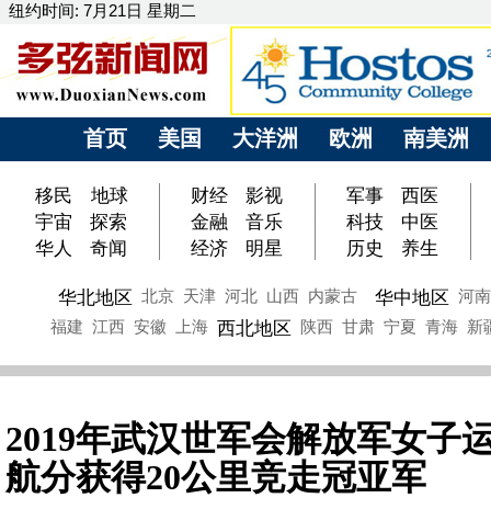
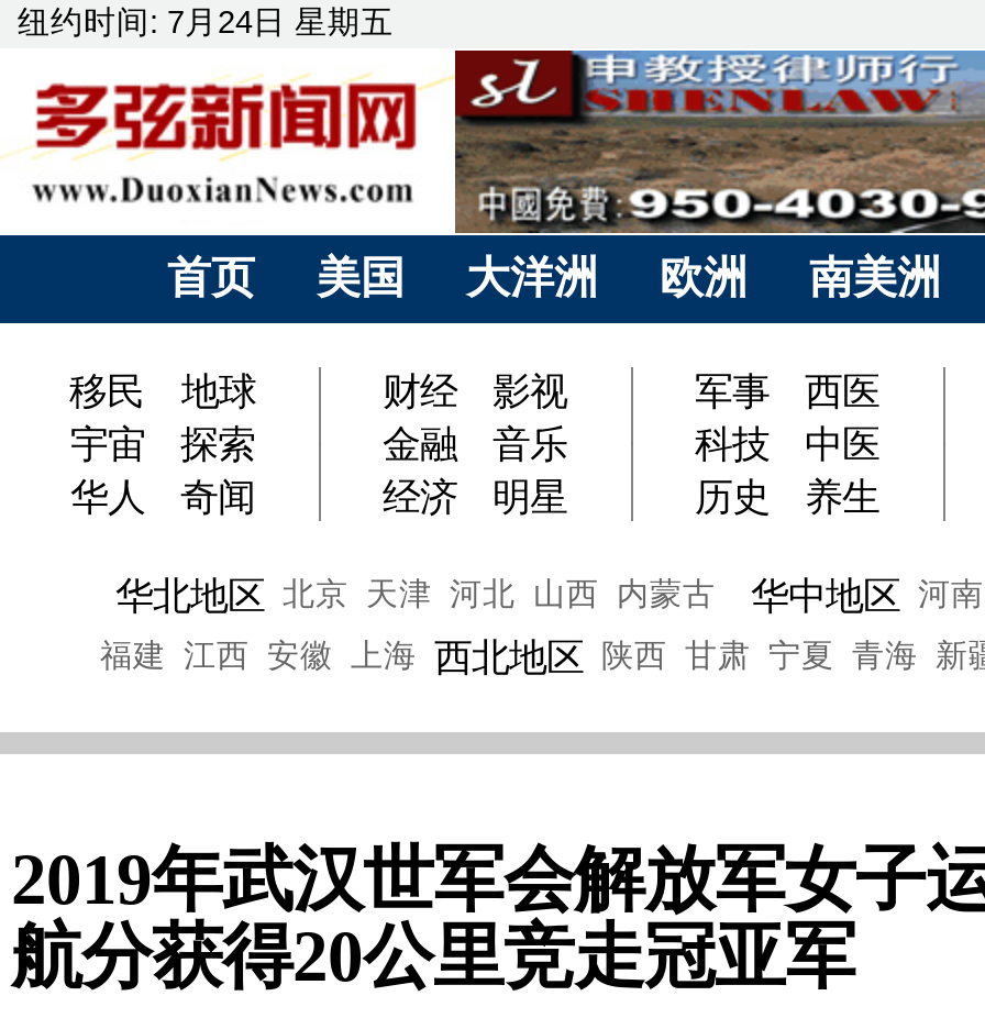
- 纽约时间: 7月21日 星期二
+ 纽约时间: 7月24日 星期五

- [image]
+ [image]
